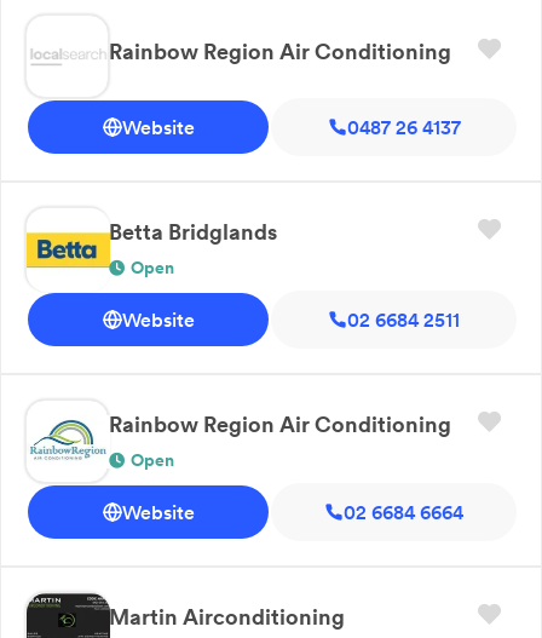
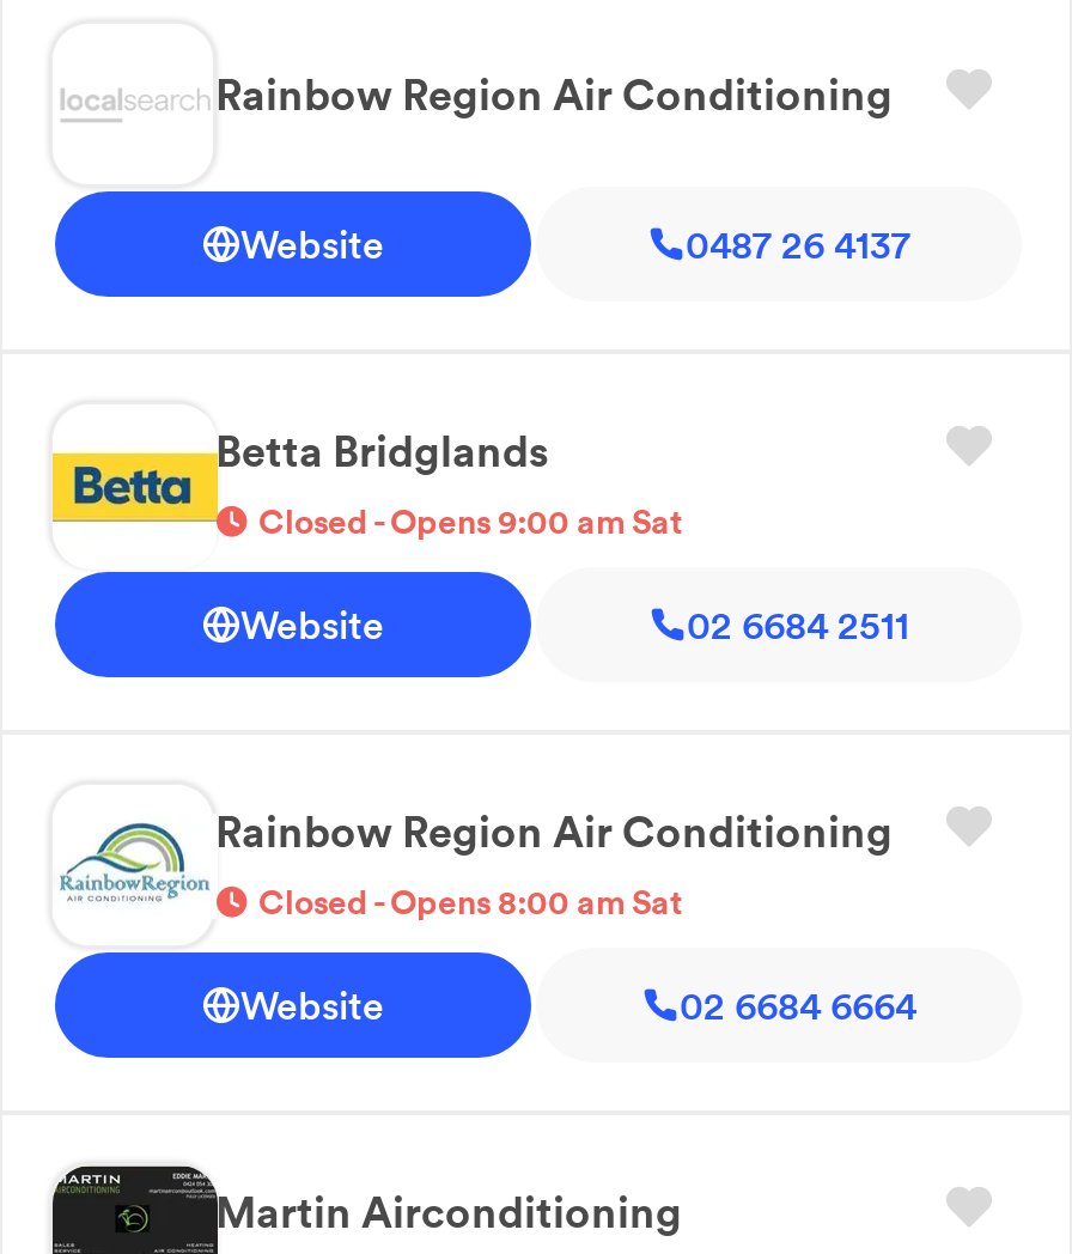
- Open
+ Closed - Opens 9:00 am Sat

- Open
+ Closed - Opens 8:00 am Sat
